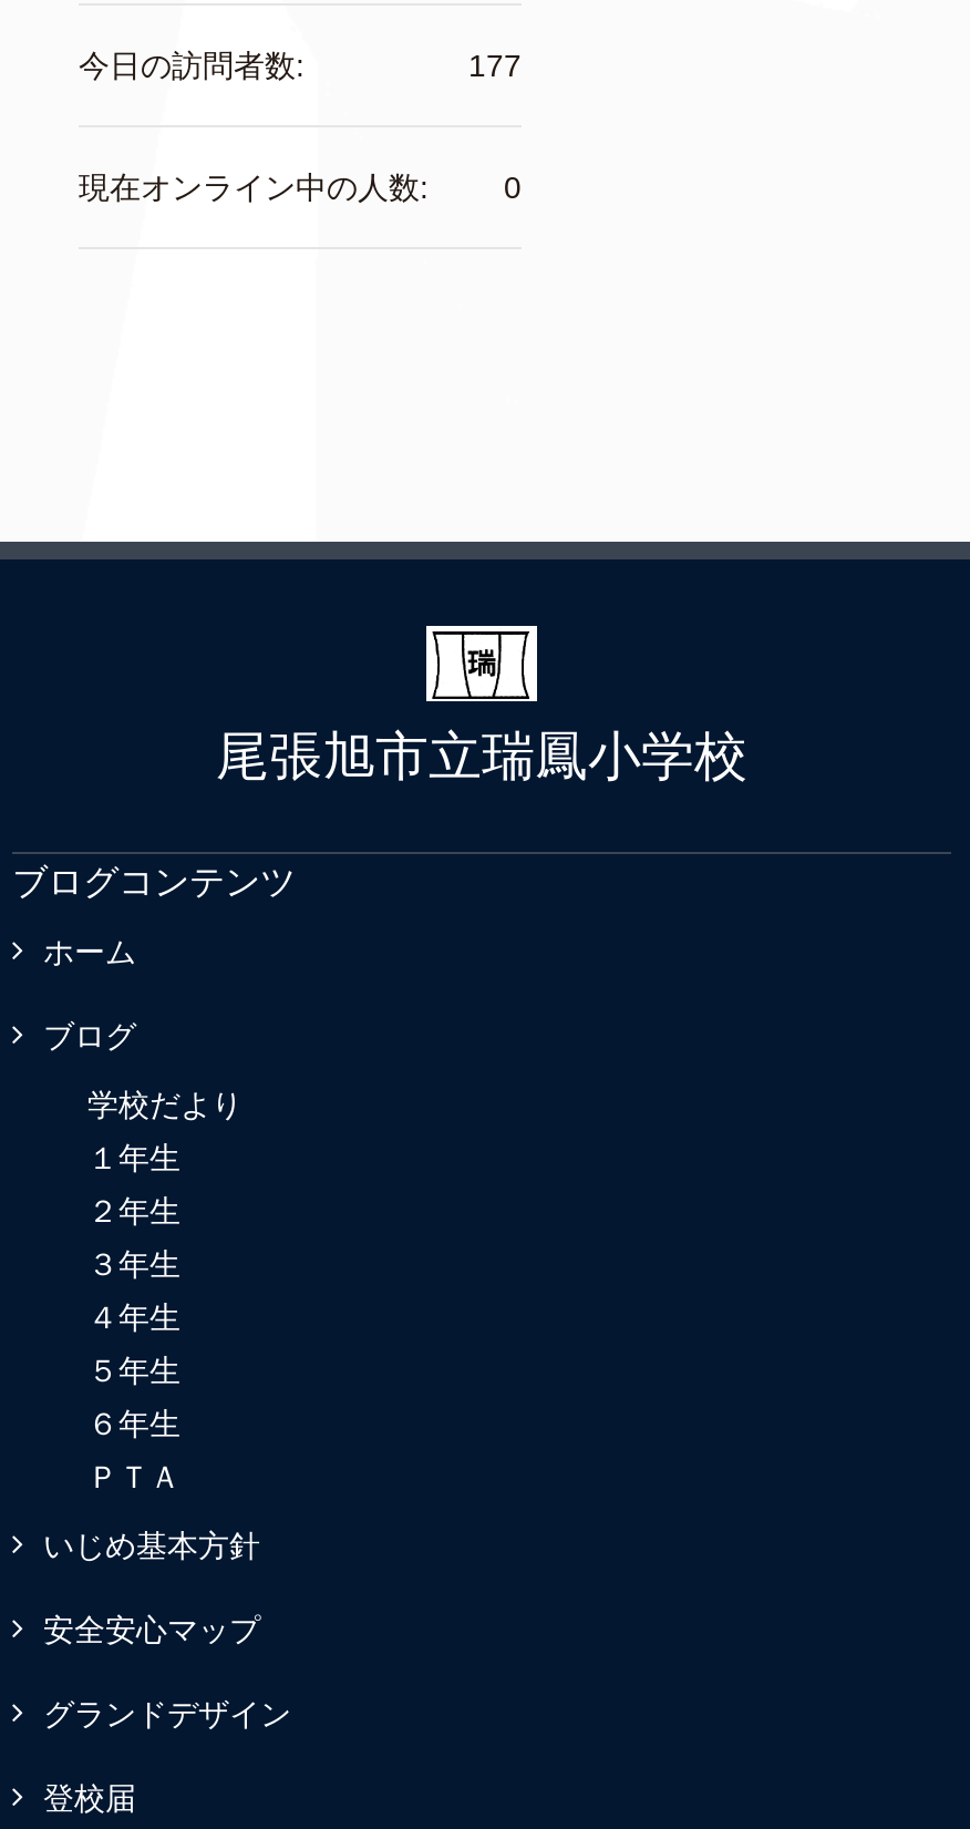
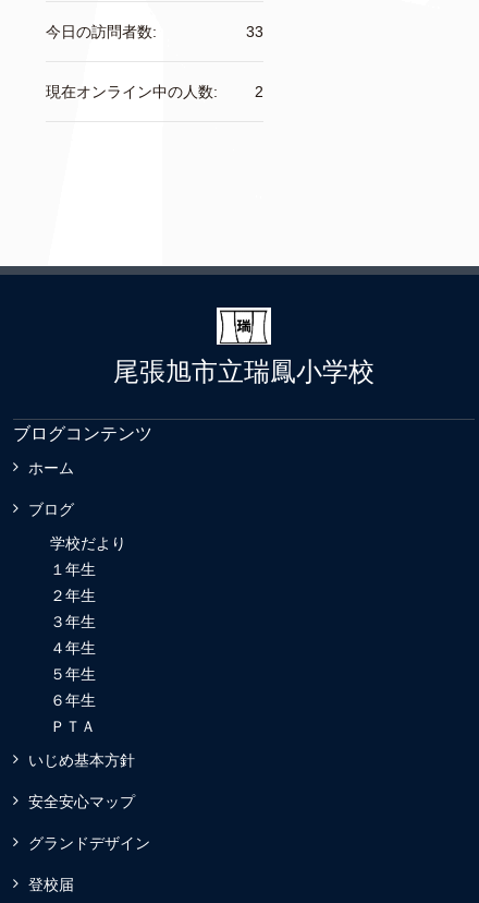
- 177
+ 33

- 0
+ 2
